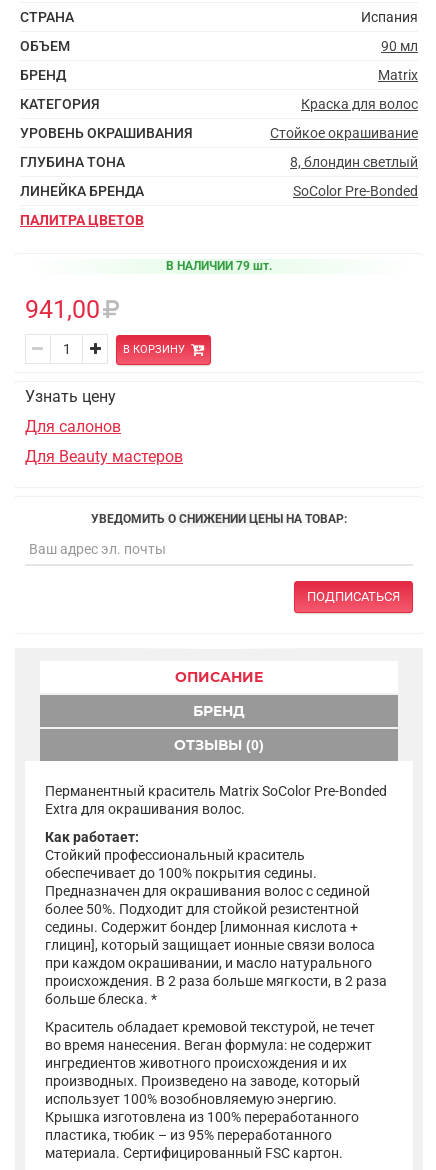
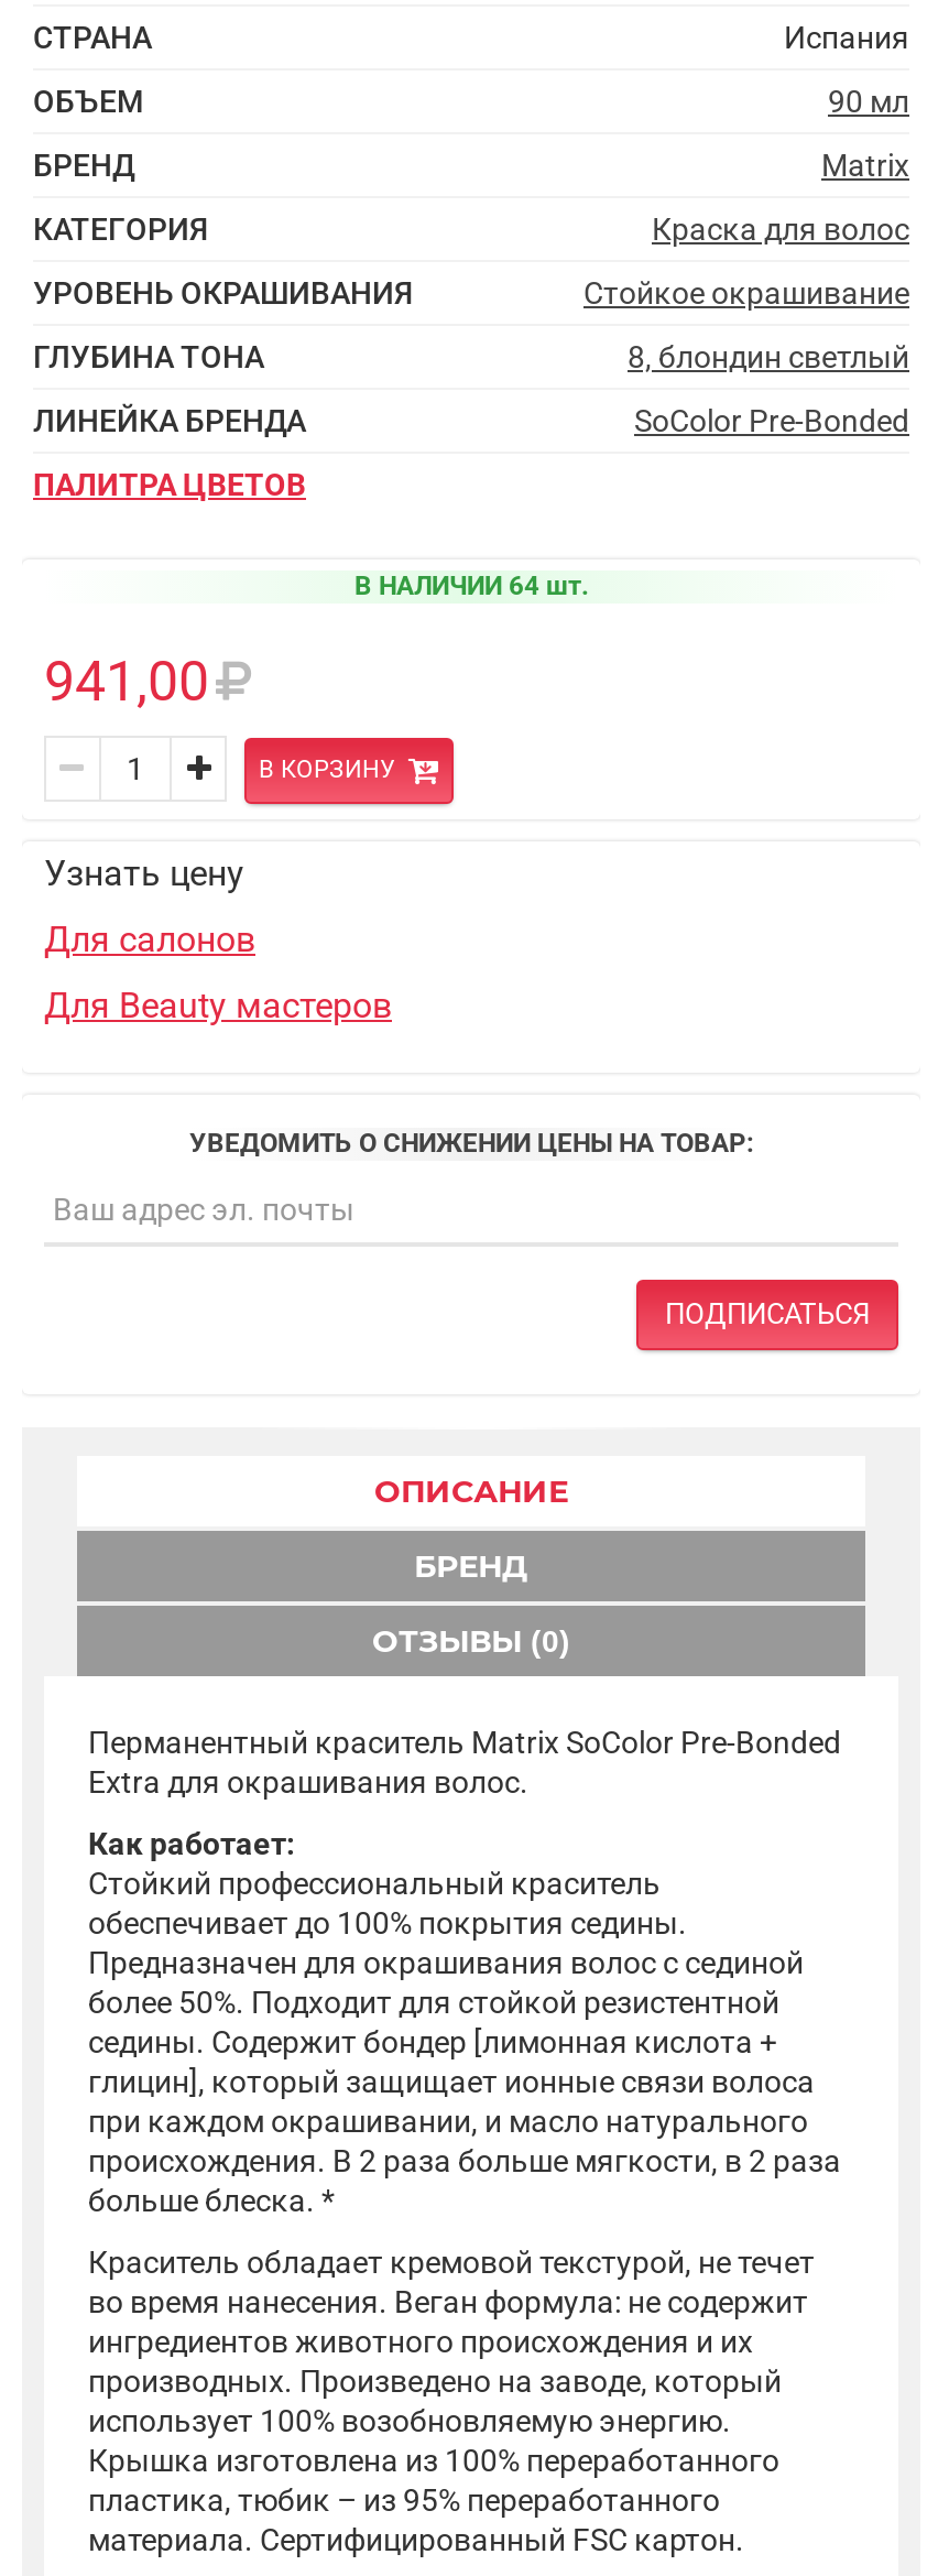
- В НАЛИЧИИ 79 шт.
+ В НАЛИЧИИ 64 шт.
